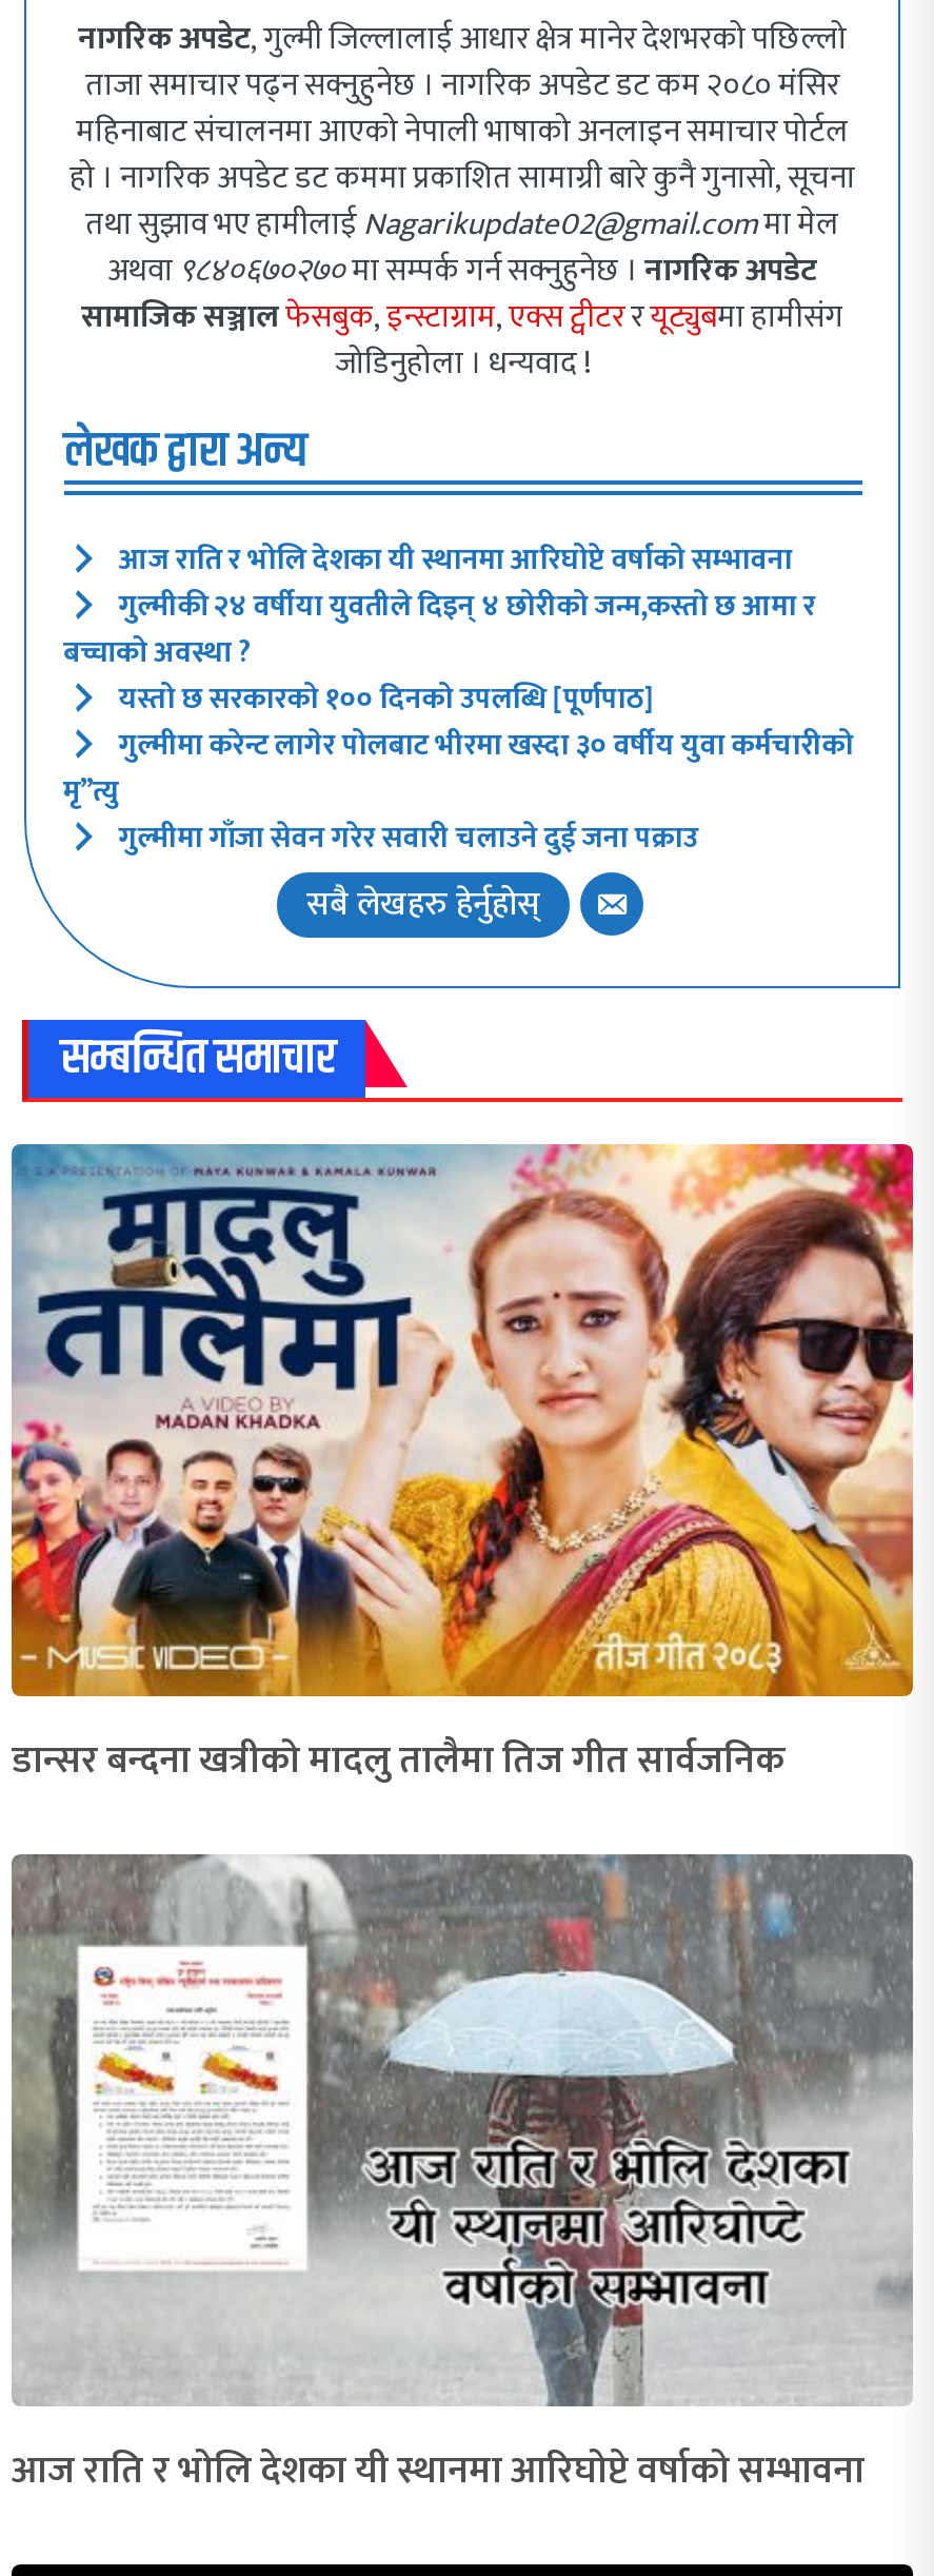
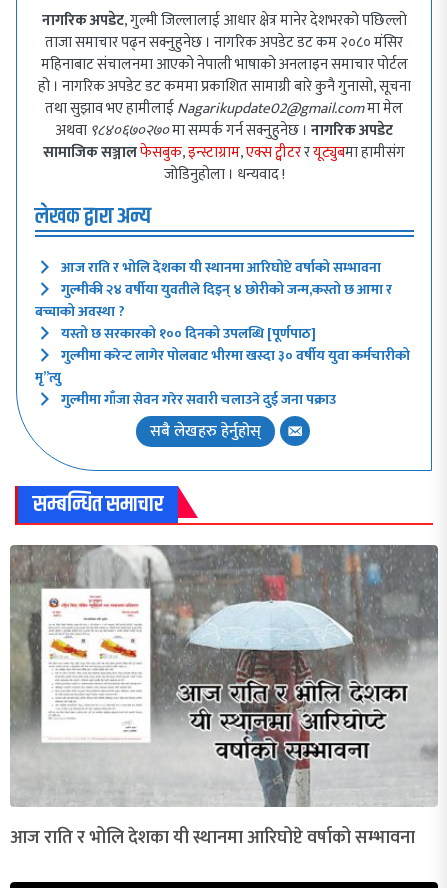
- [image]
- डान्सर बन्दना खत्रीको मादलु तालैमा तिज गीत सार्वजनिक
